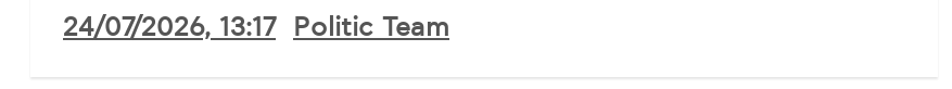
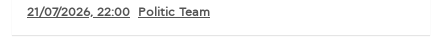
- 24/07/2026, 13:17 Politic Team
+ 21/07/2026, 22:00 Politic Team
